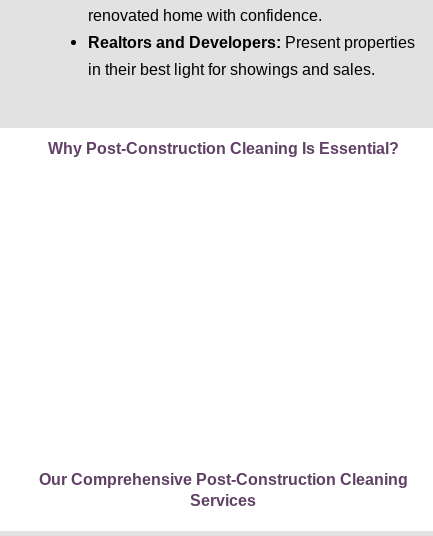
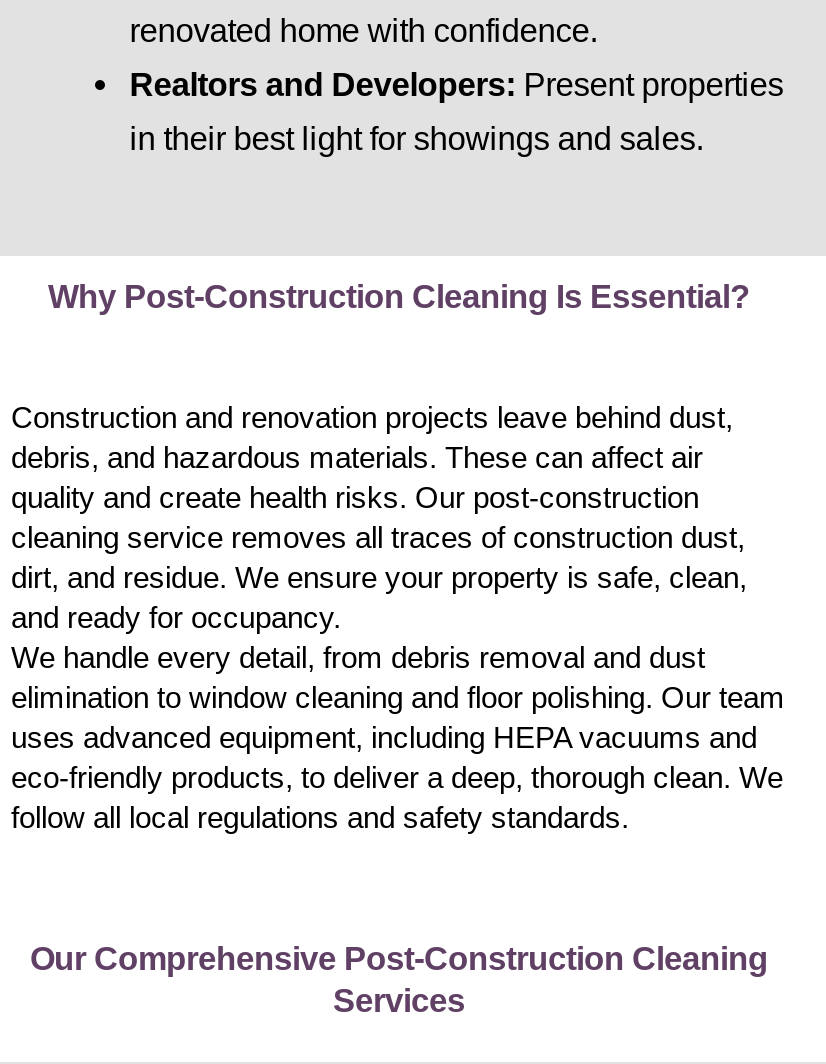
+ Construction and renovation projects leave behind dust,
+ debris, and hazardous materials. These can affect air
+ quality and create health risks. Our post-construction
+ cleaning service removes all traces of construction dust,
+ dirt, and residue. We ensure your property is safe, clean,
+ and ready for occupancy.
+ We handle every detail, from debris removal and dust
+ elimination to window cleaning and floor polishing. Our team
+ uses advanced equipment, including HEPA vacuums and
+ eco-friendly products, to deliver a deep, thorough clean. We
+ follow all local regulations and safety standards.
